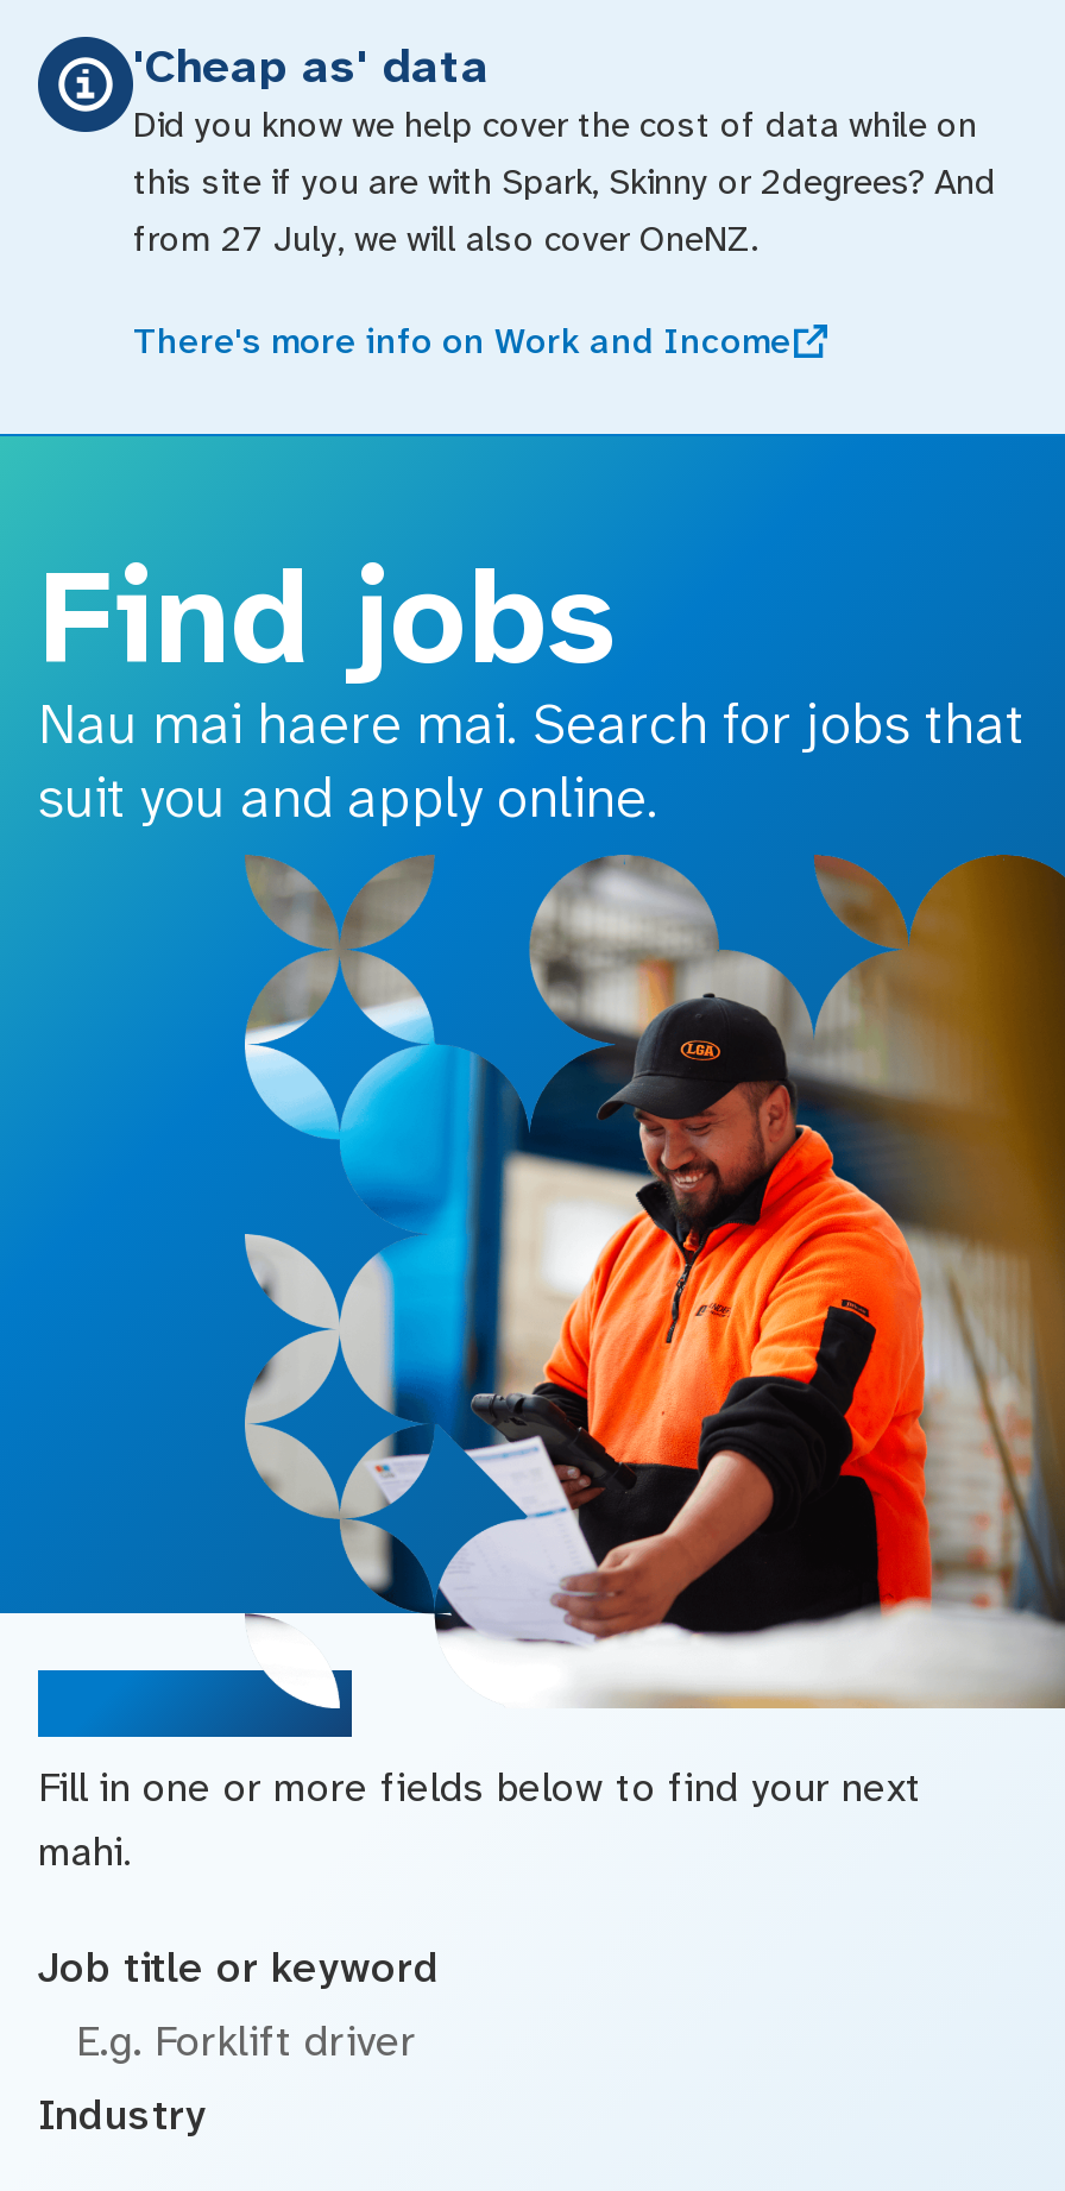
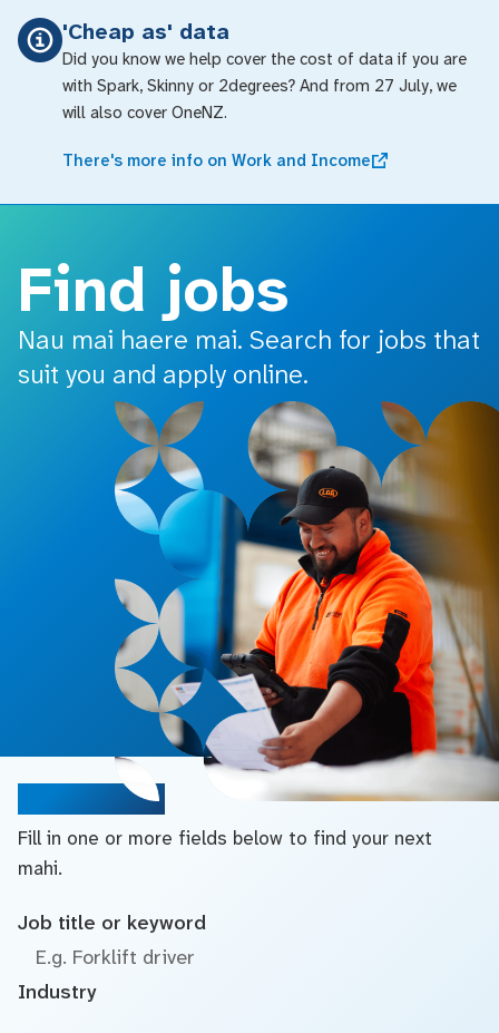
- Did you know we help cover the cost of data while on
- this site if you are with Spark, Skinny or 2degrees? And
- from 27 July, we will also cover OneNZ.
+ Did you know we help cover the cost of data if you are
+ with Spark, Skinny or 2degrees? And from 27 July, we
+ will also cover OneNZ.
